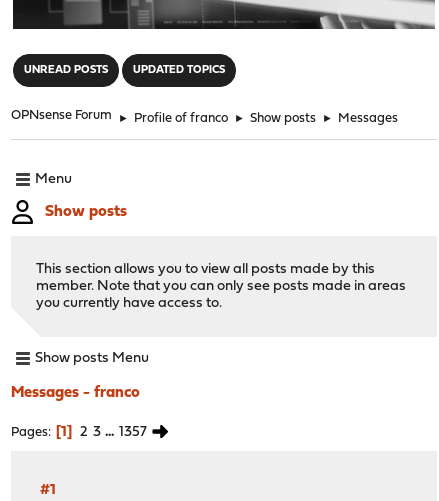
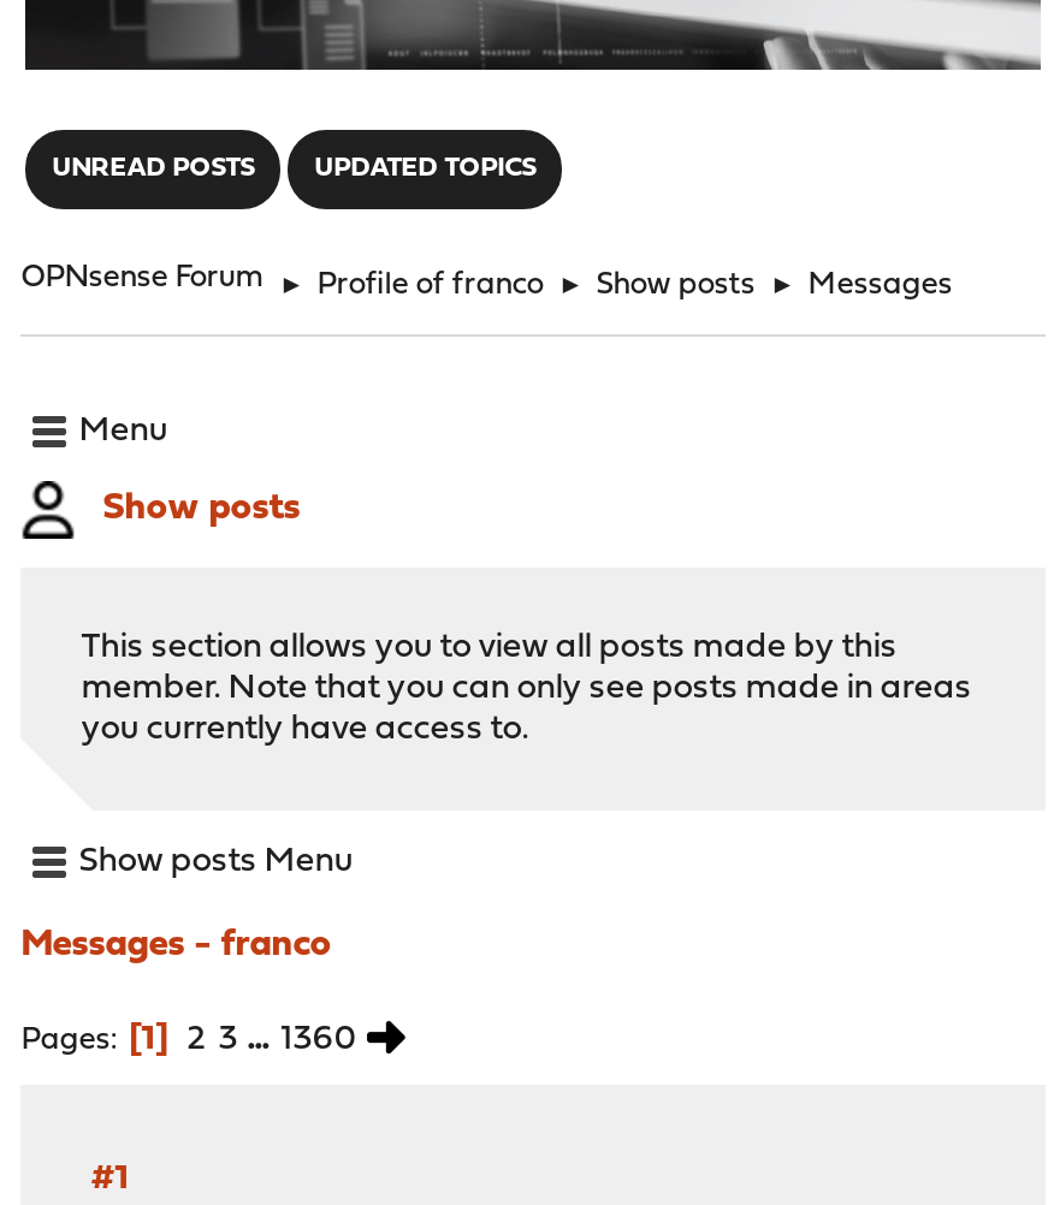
- Pages 1 2 3 ... 1357
+ Pages 1 2 3 ... 1360
